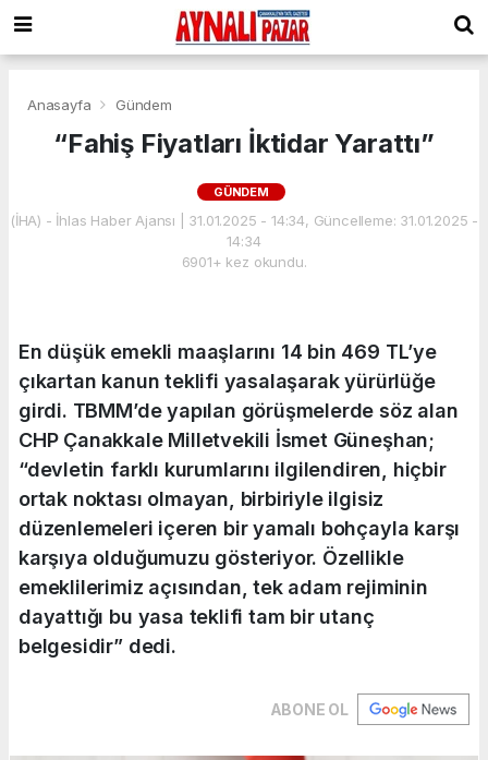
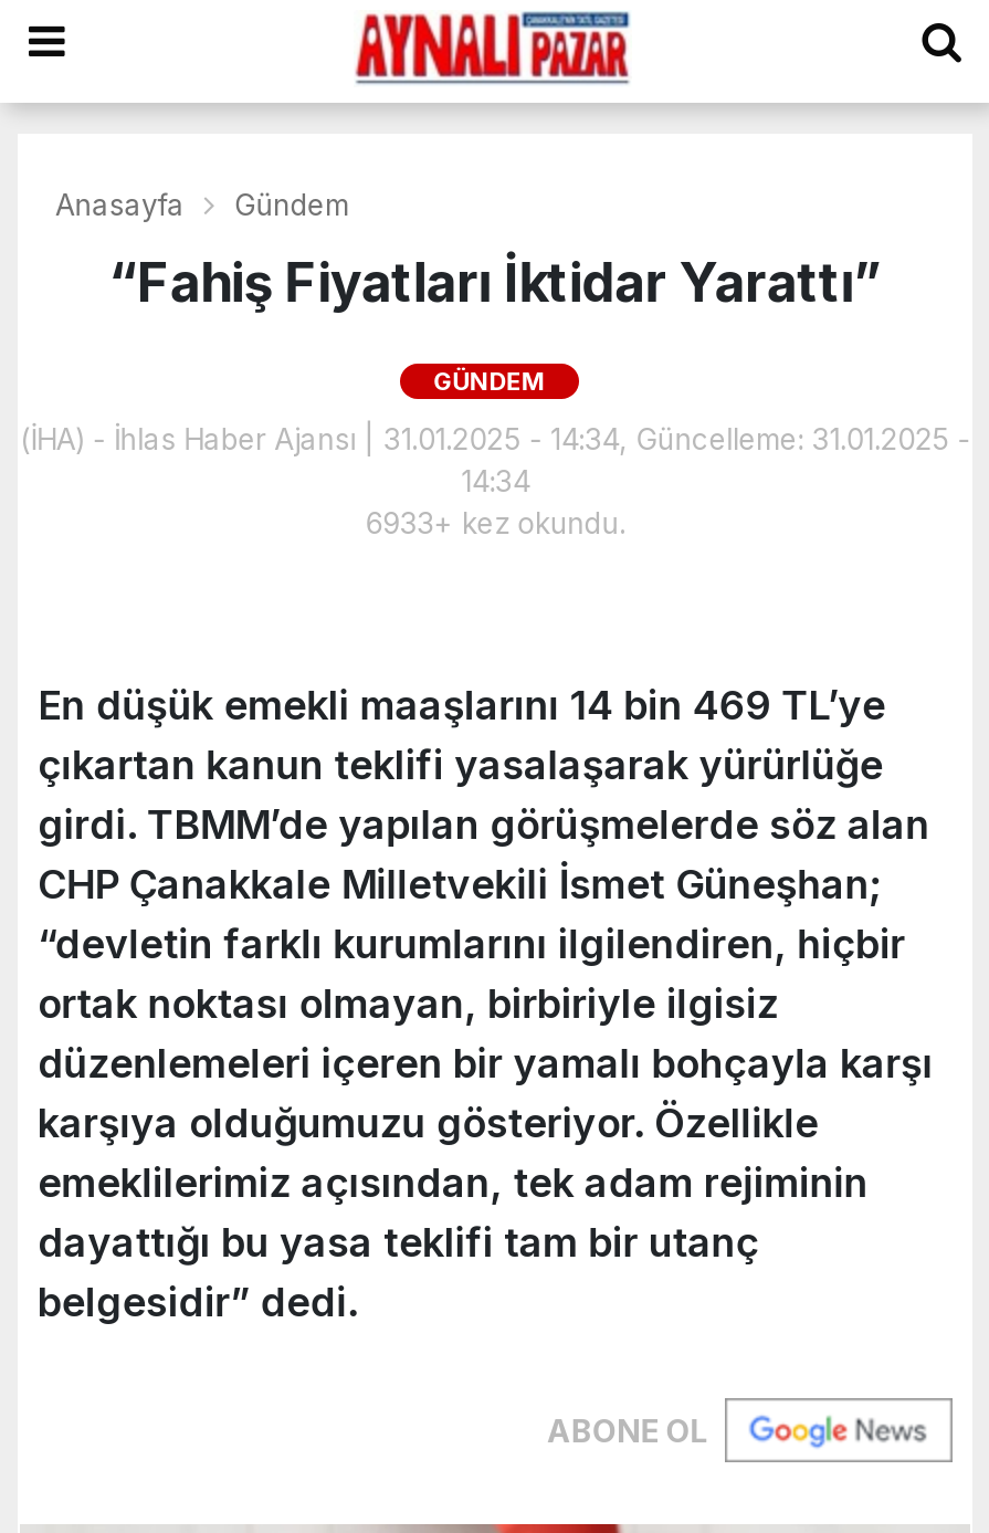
- 6901+ kez okundu.
+ 6933+ kez okundu.
